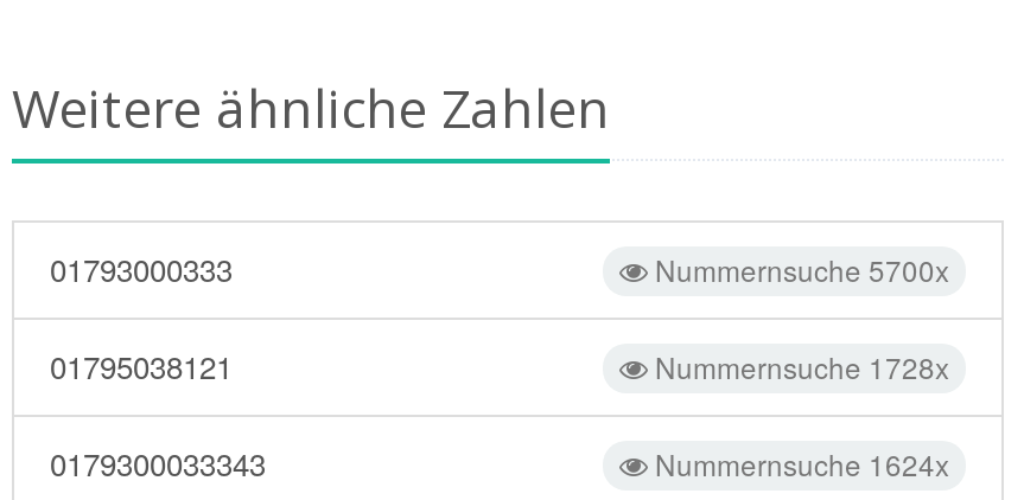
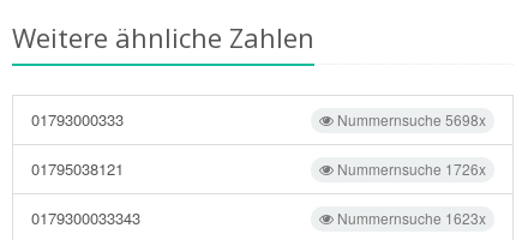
- Nummernsuche 5700x
+ Nummernsuche 5698x

- Nummernsuche 1728x
+ Nummernsuche 1726x

- Nummernsuche 1624x
+ Nummernsuche 1623x
